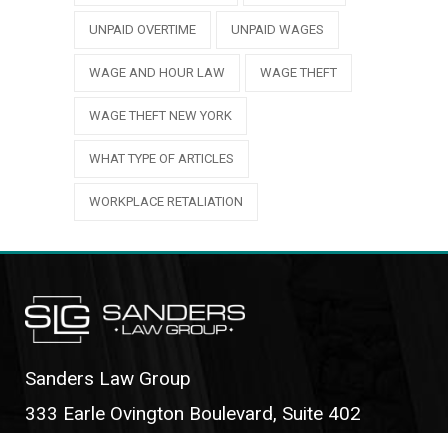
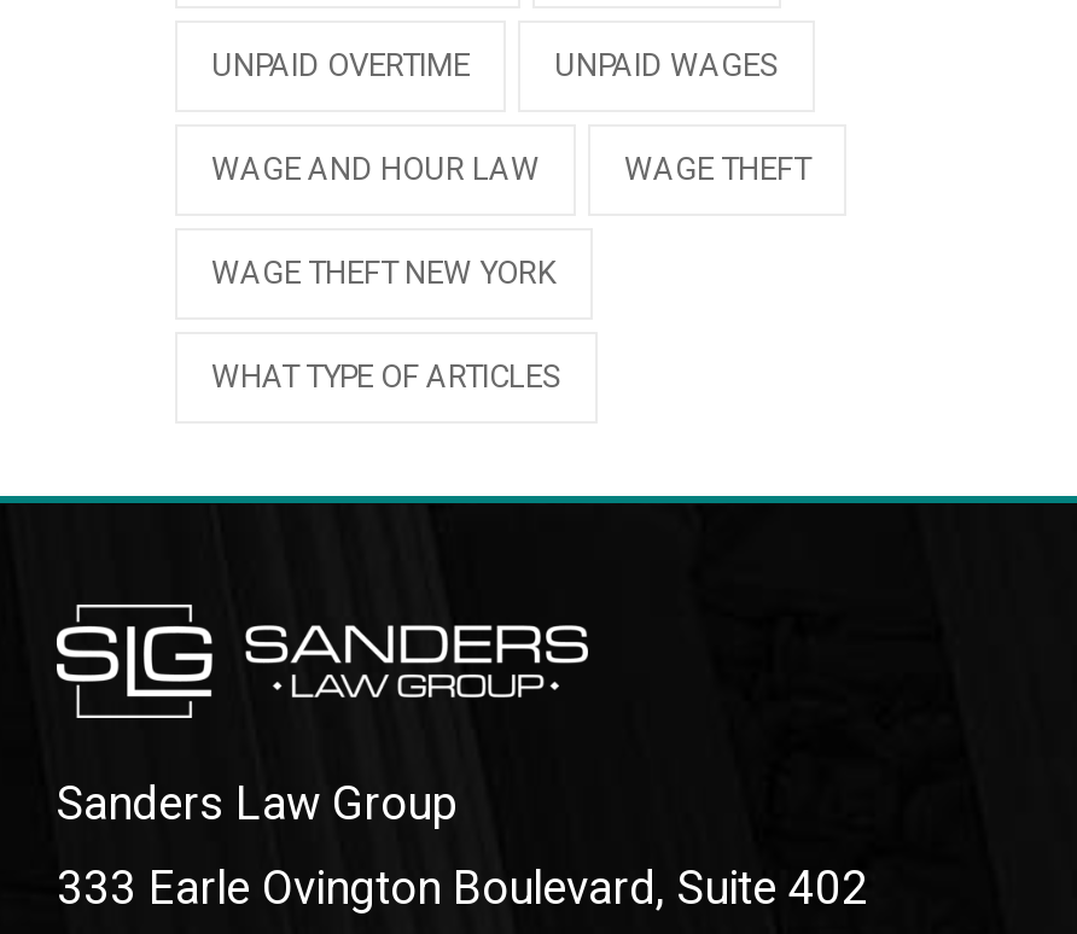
- WORKPLACE RETALIATION
